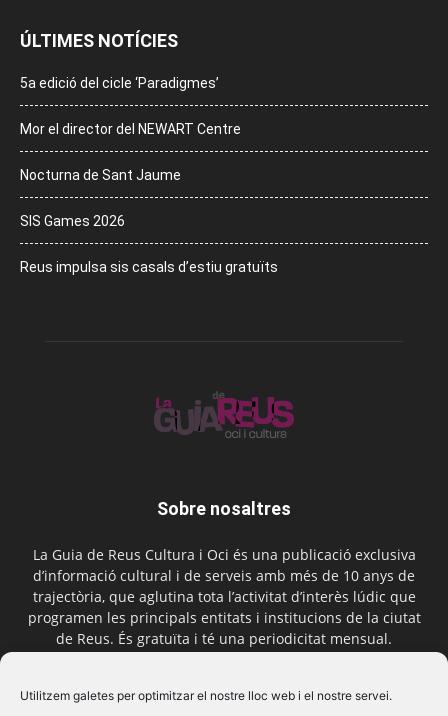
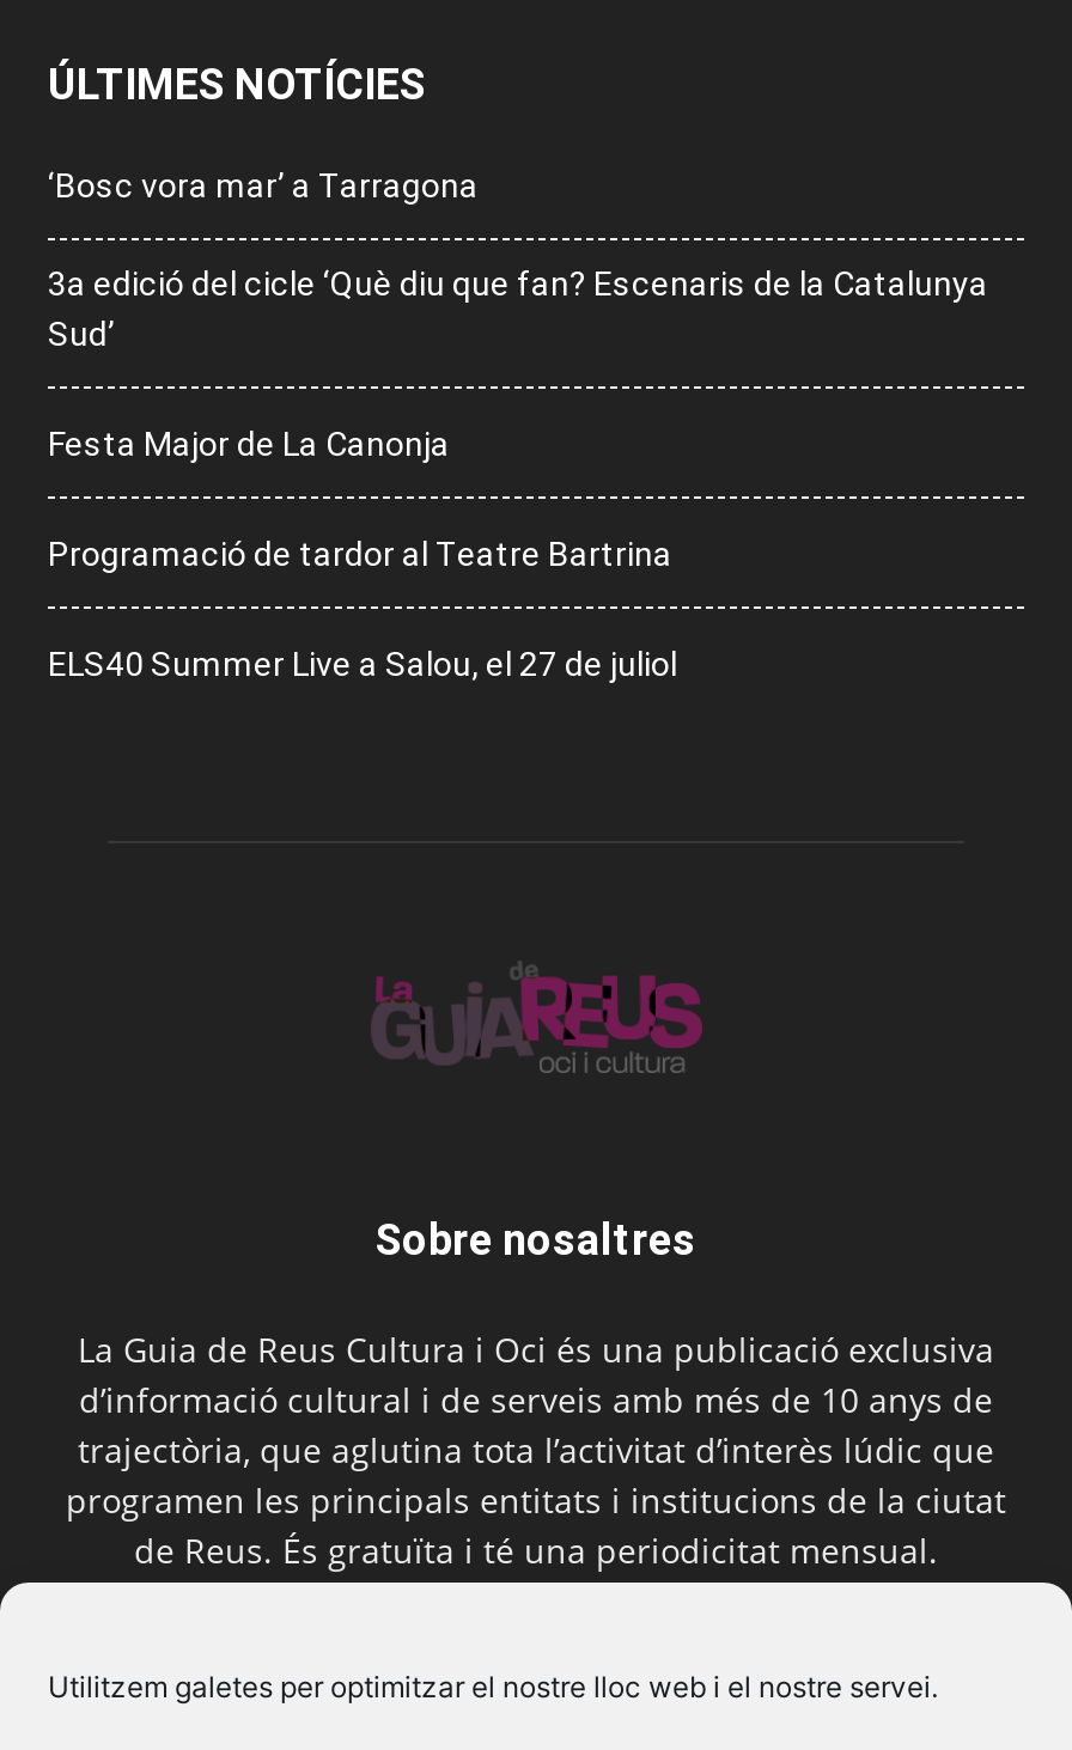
- 5a edició del cicle ‘Paradigmes’
+ ‘Bosc vora mar’ a Tarragona

- Mor el director del NEWART Centre
+ 3a edició del cicle ‘Què diu que fan? Escenaris de la Catalunya
+ Sud’

- Nocturna de Sant Jaume
+ Festa Major de La Canonja

- SIS Games 2026
+ Programació de tardor al Teatre Bartrina

- Reus impulsa sis casals d’estiu gratuïts
+ ELS40 Summer Live a Salou, el 27 de juliol
